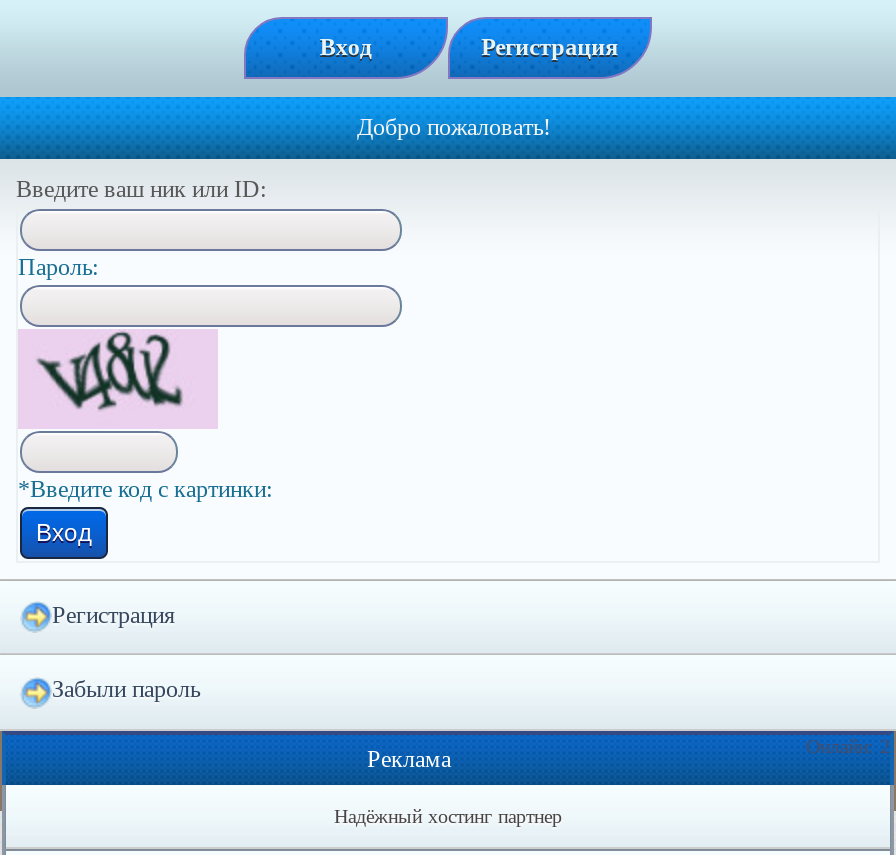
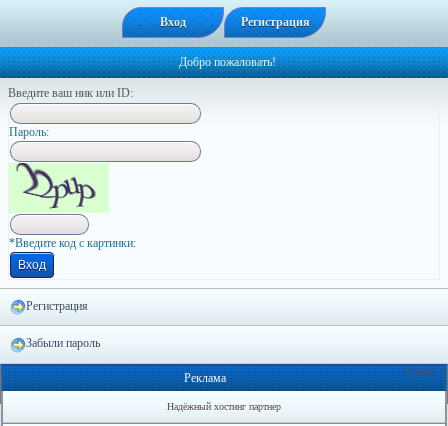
- [image]
+ [image]
